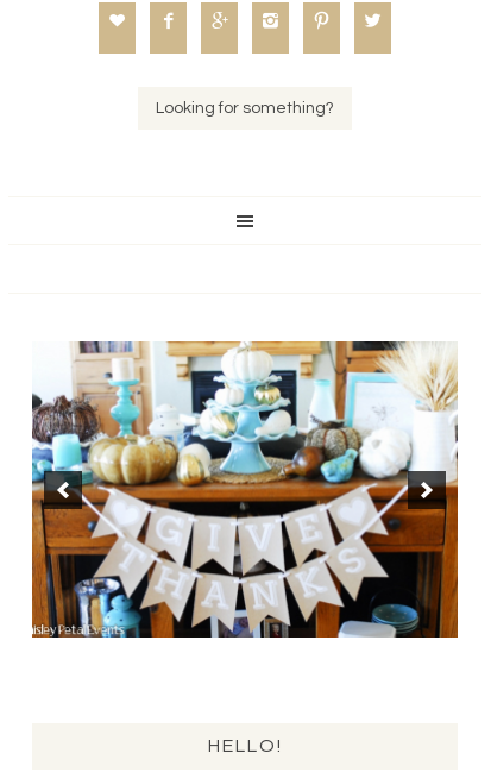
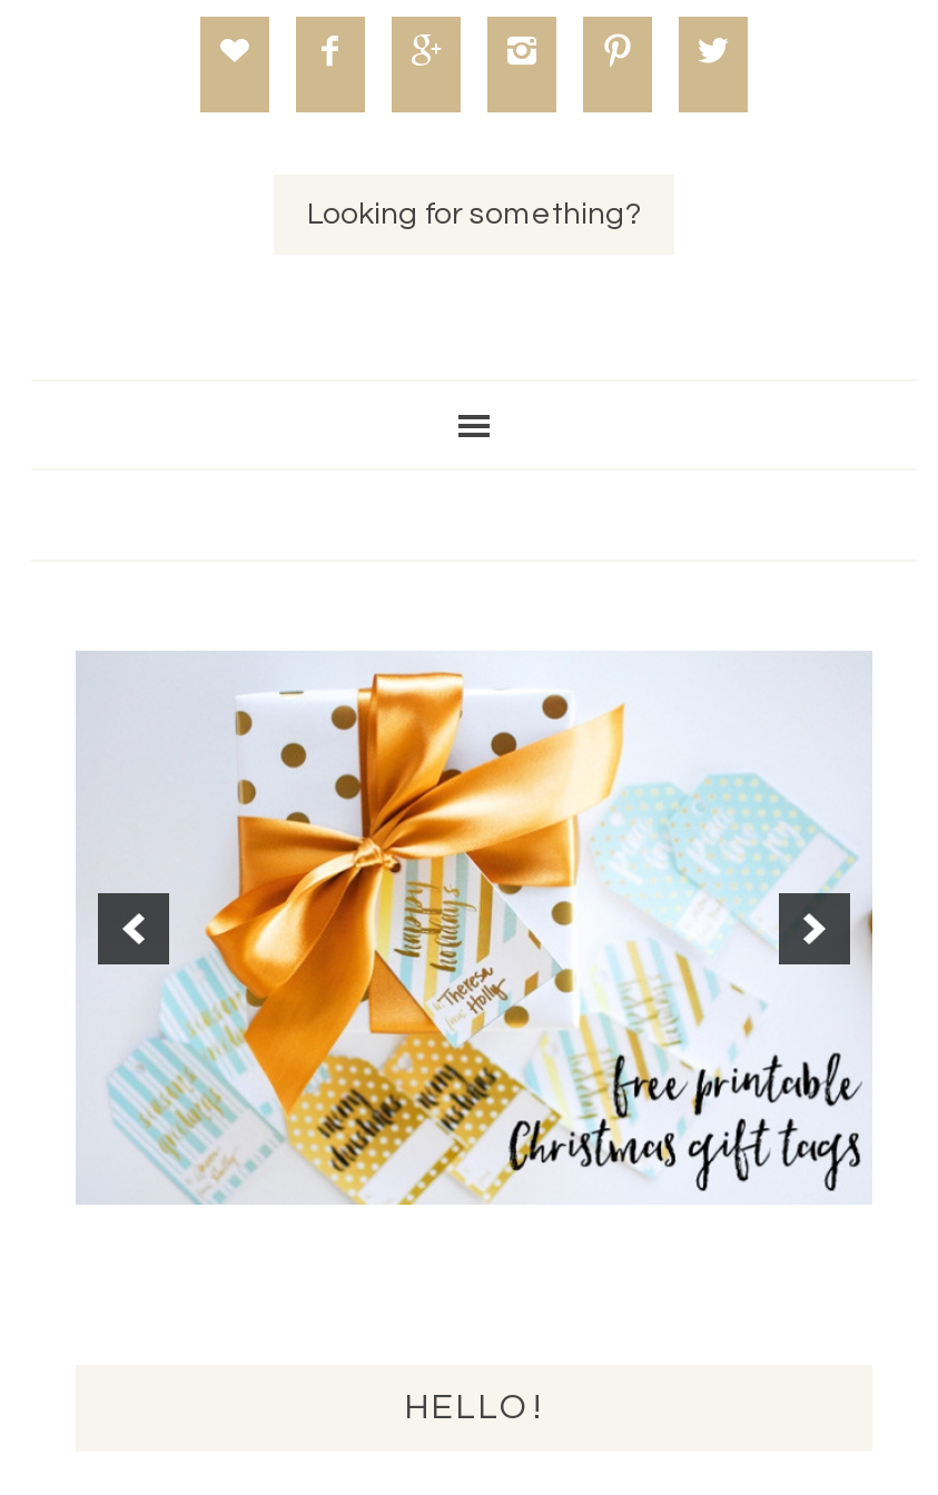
- [image]
+ [image]
